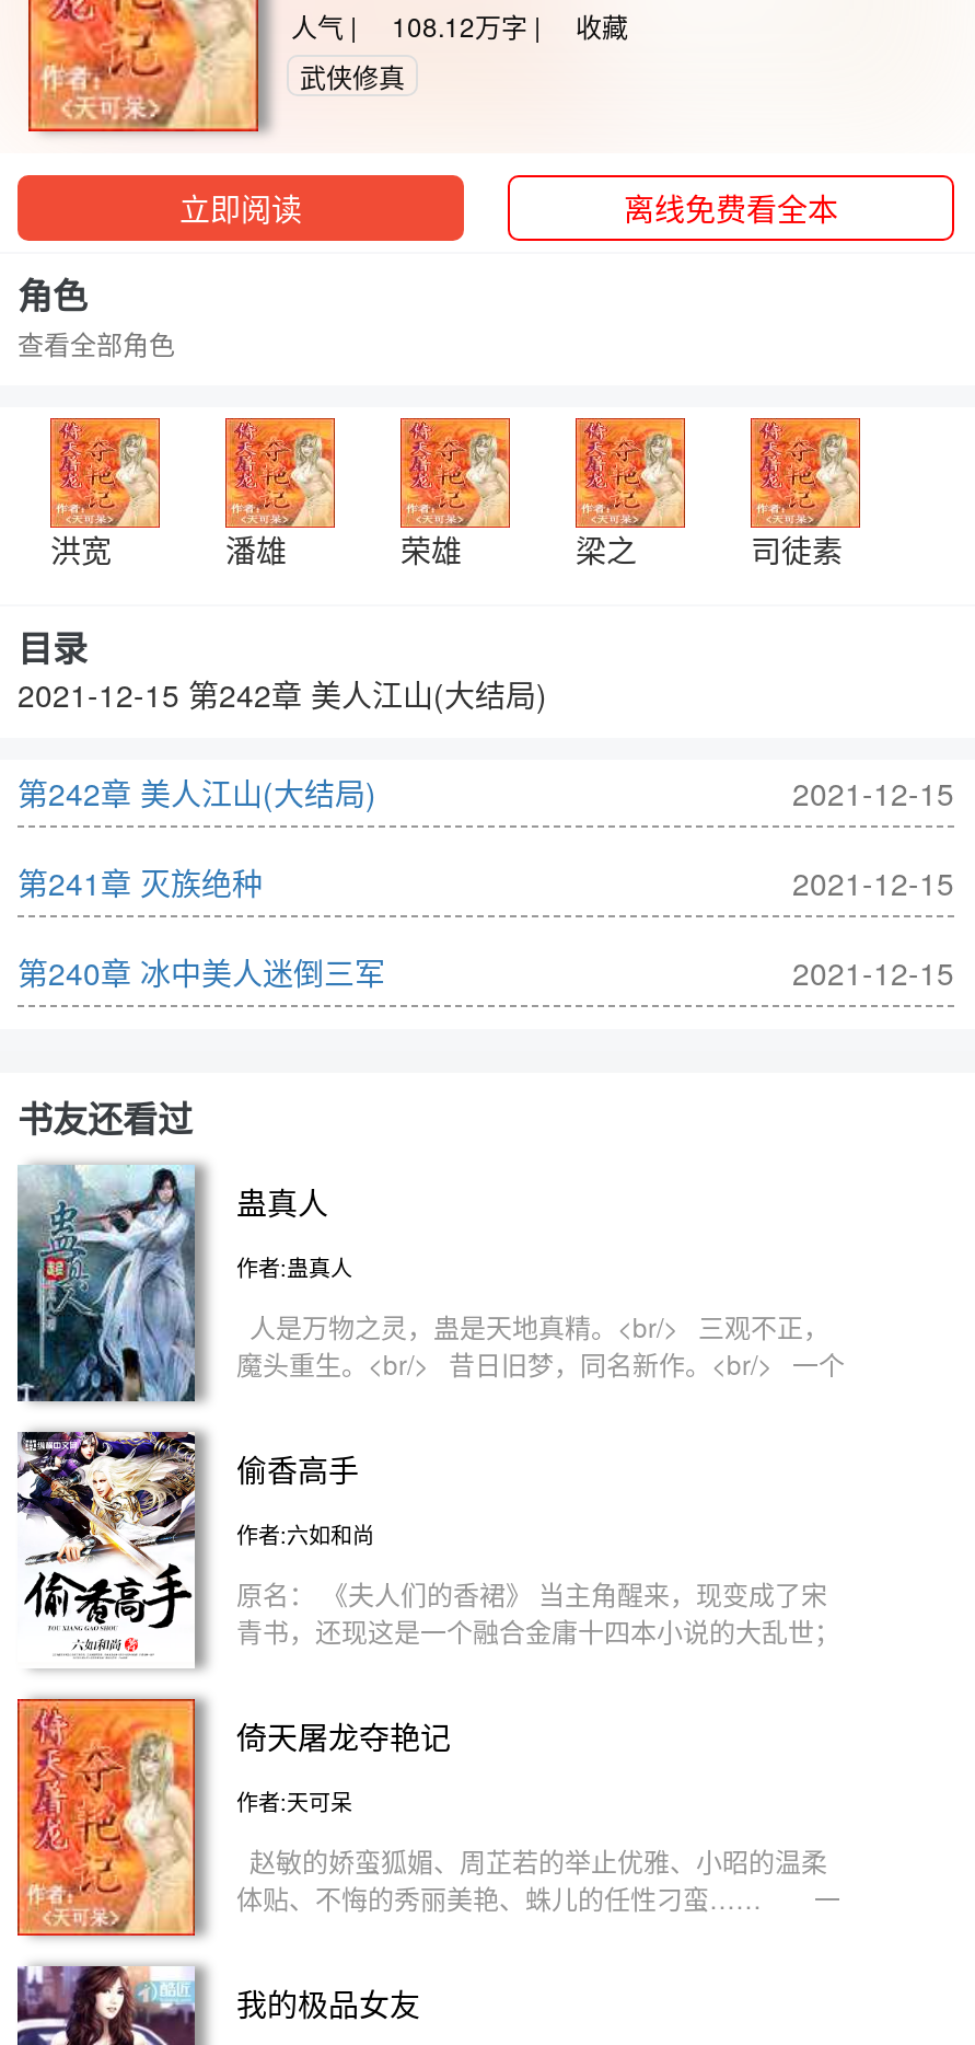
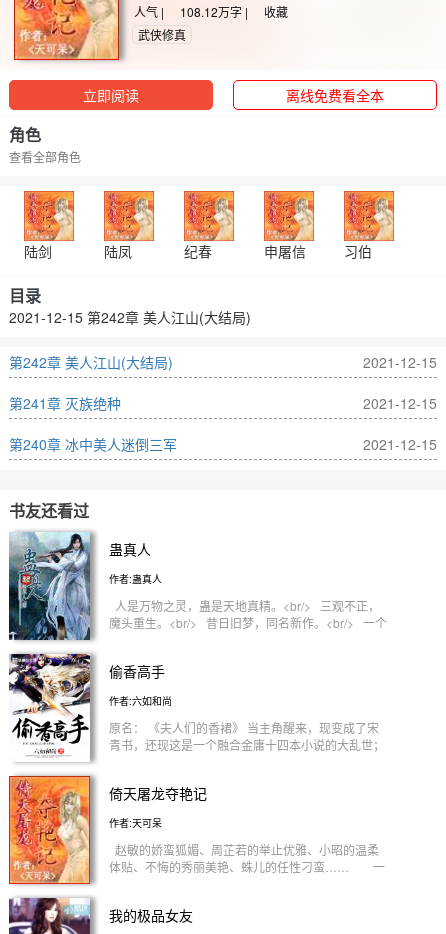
- 洪宽
- 潘雄
- 荣雄
- 梁之
- 司徒素
+ 陆剑
+ 陆凤
+ 纪春
+ 申屠信
+ 习伯
